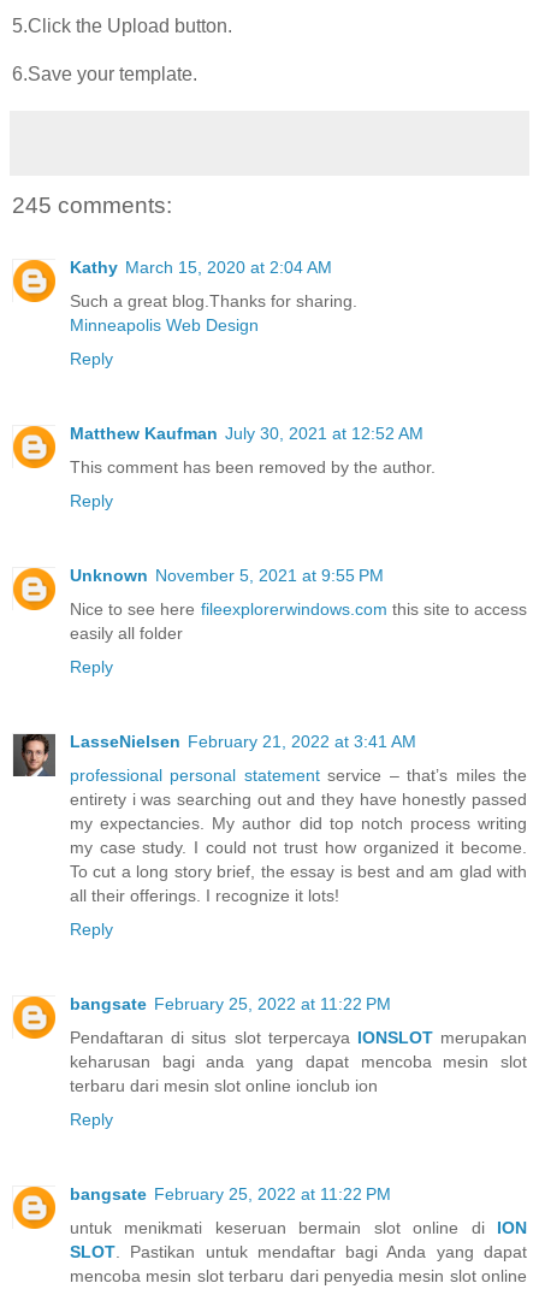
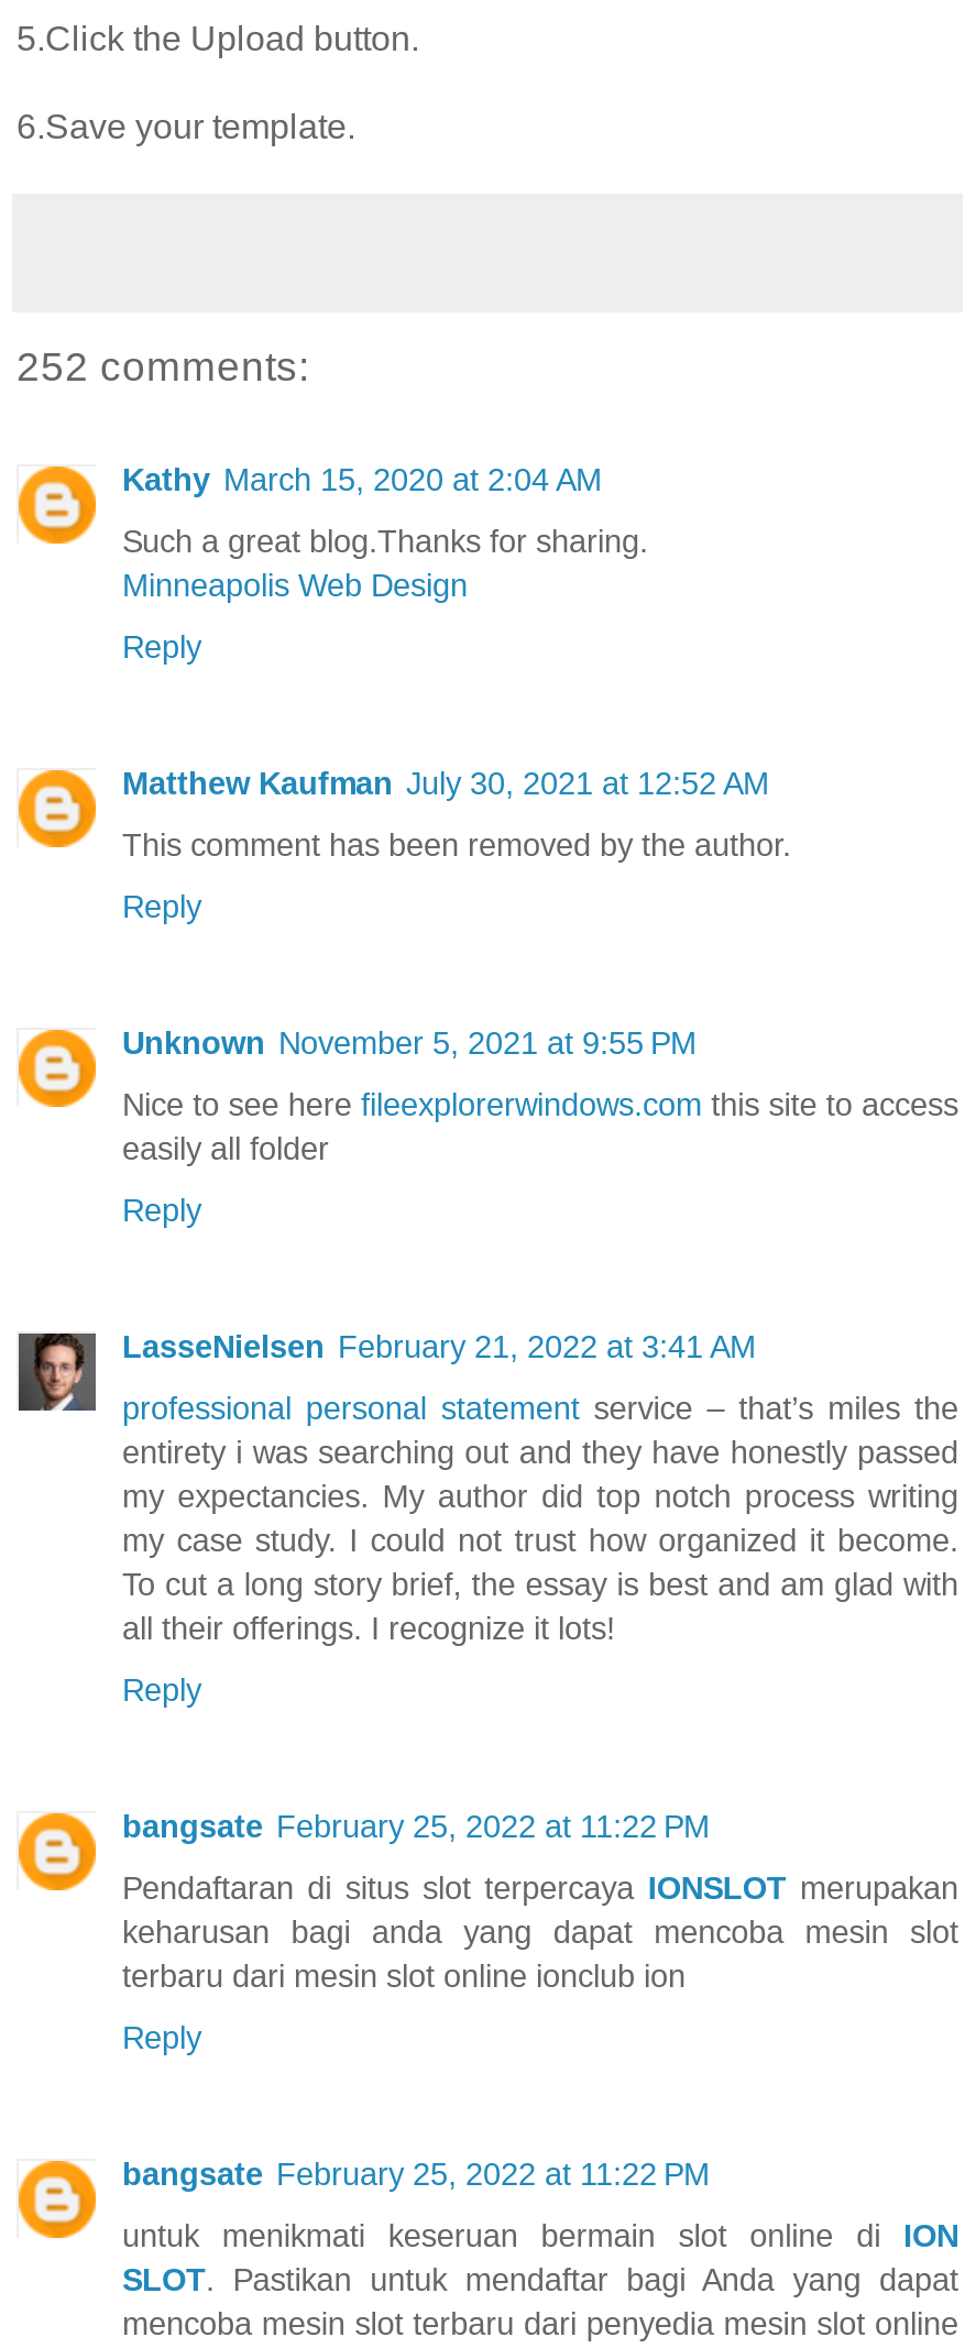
- 245 comments:
+ 252 comments:
